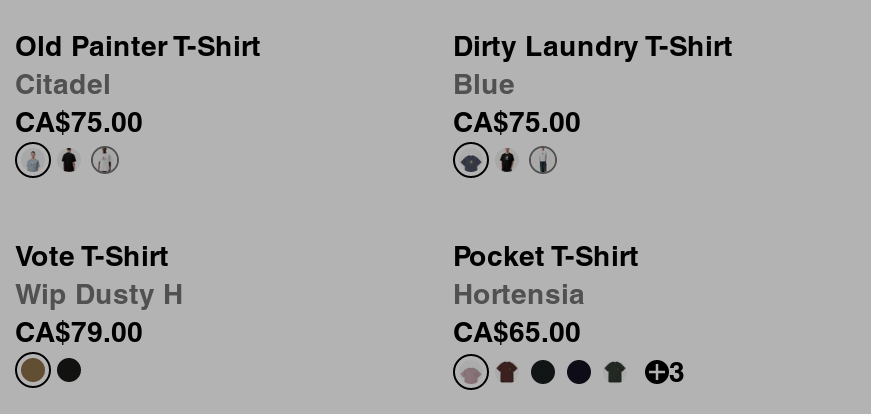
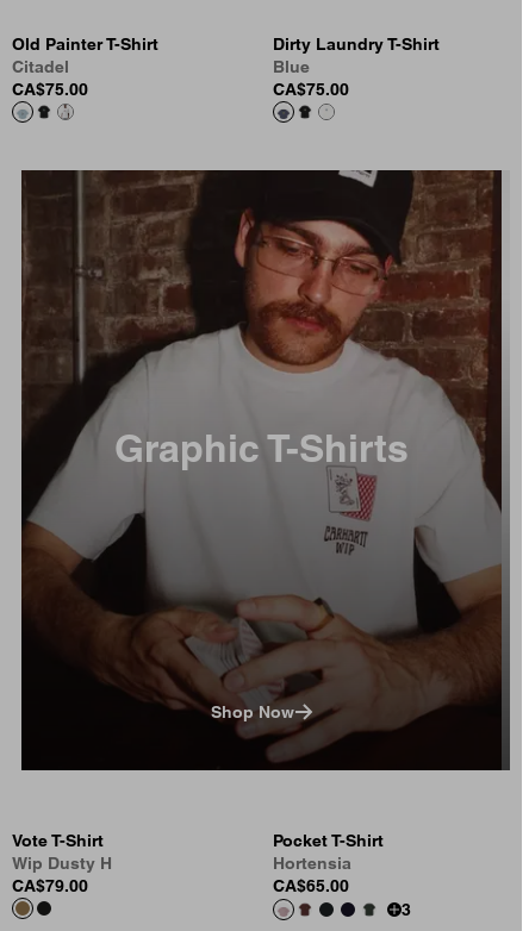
+ [image]
+ Graphic T-Shirts

+ Shop Now
